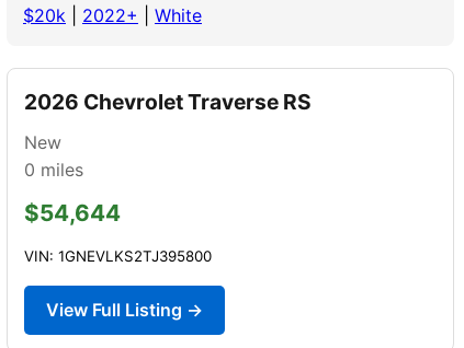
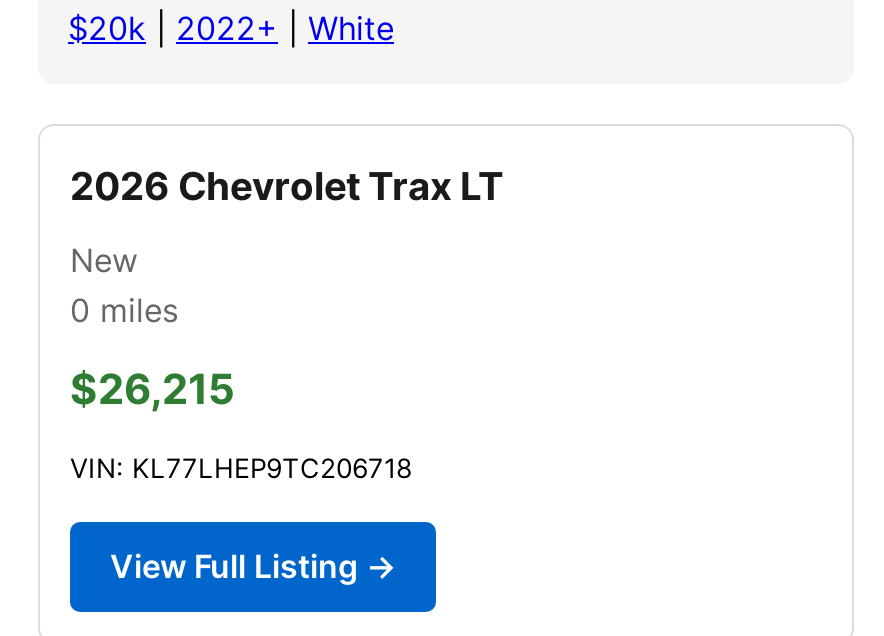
- 2026 Chevrolet Traverse RS
+ 2026 Chevrolet Trax LT

- $54,644
+ $26,215

- VIN: 1GNEVLKS2TJ395800
+ VIN: KL77LHEP9TC206718
